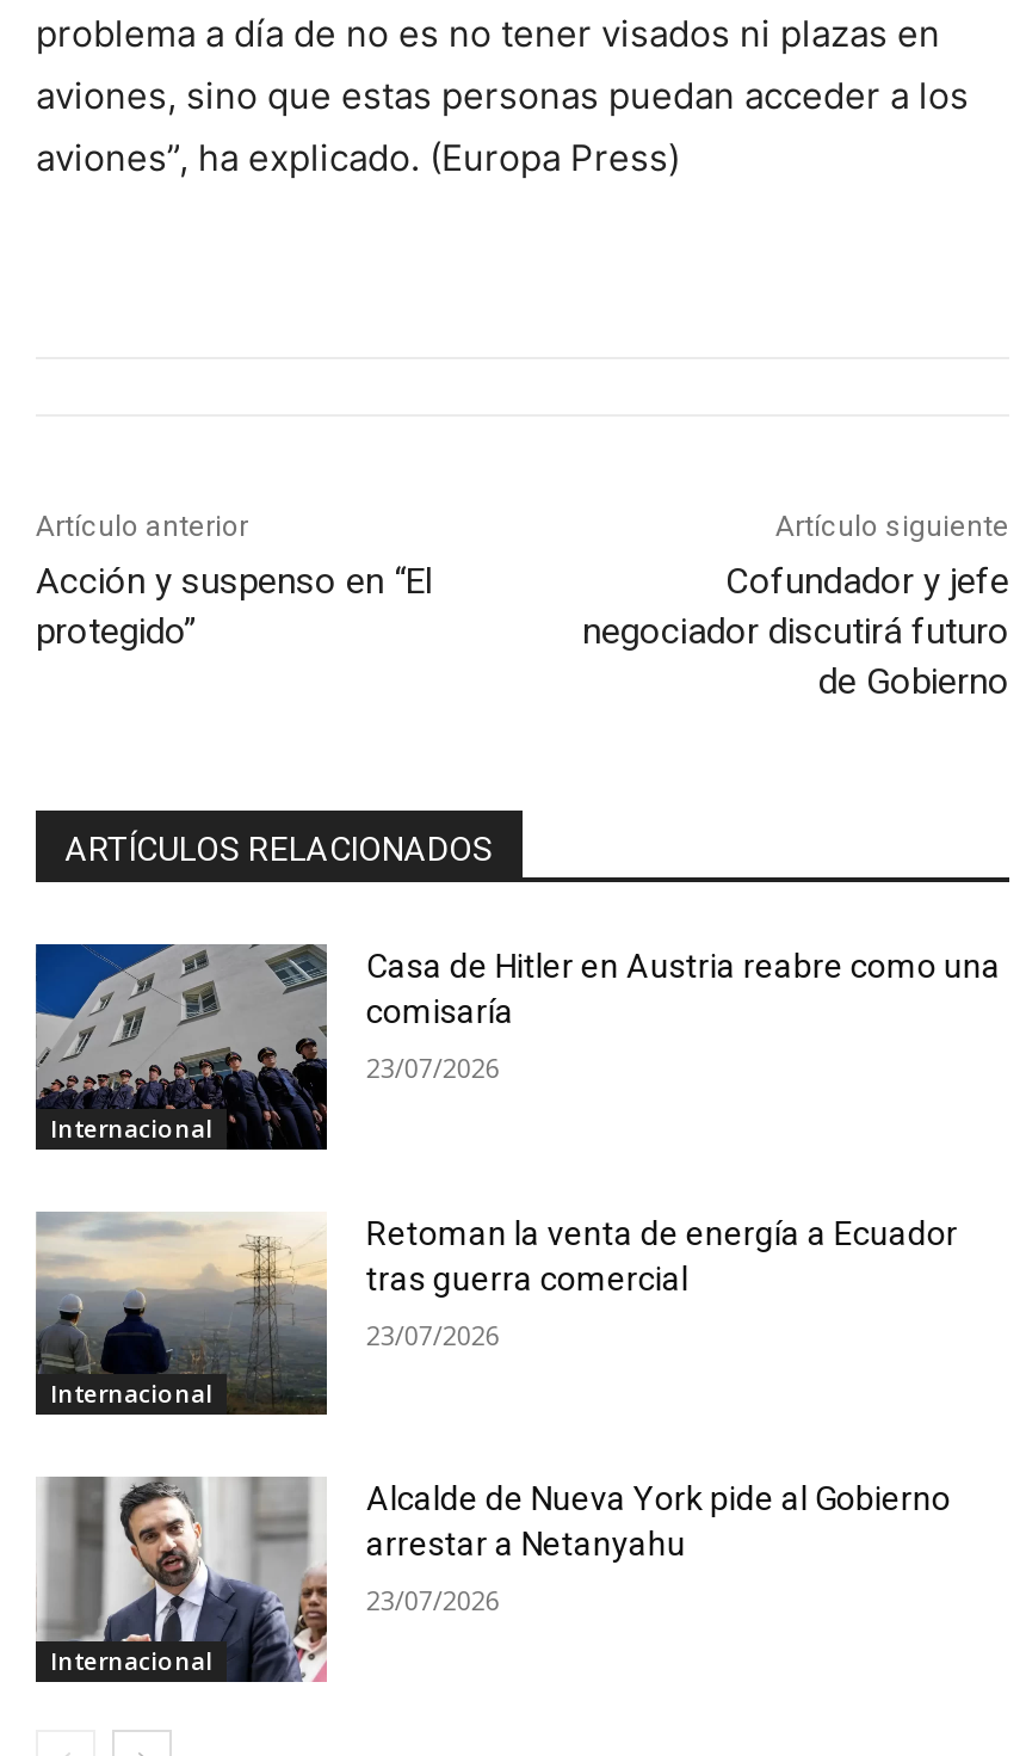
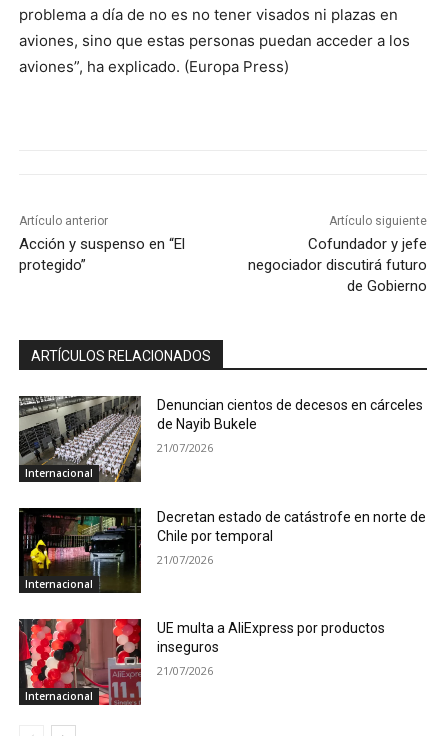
- [image]
- Casa de Hitler en Austria reabre como una
- comisaría
+ [image]
+ Denuncian cientos de decesos en cárceles
+ de Nayib Bukele

- 23/07/2026
+ 21/07/2026

- [image]
- Retoman la venta de energía a Ecuador
- tras guerra comercial
+ [image]
+ Decretan estado de catástrofe en norte de
+ Chile por temporal

- 23/07/2026
+ 21/07/2026

- [image]
- Alcalde de Nueva York pide al Gobierno
- arrestar a Netanyahu
+ [image]
+ UE multa a AliExpress por productos
+ inseguros

- 23/07/2026
+ 21/07/2026
